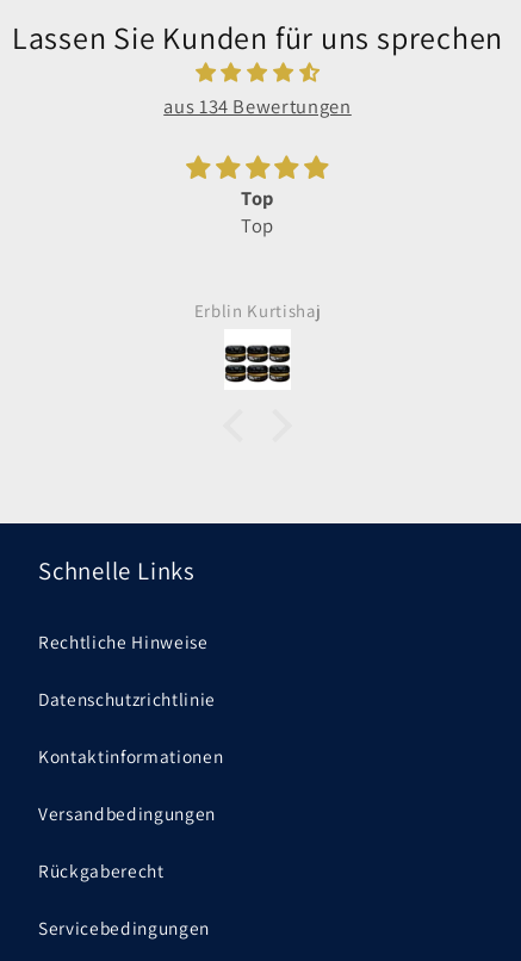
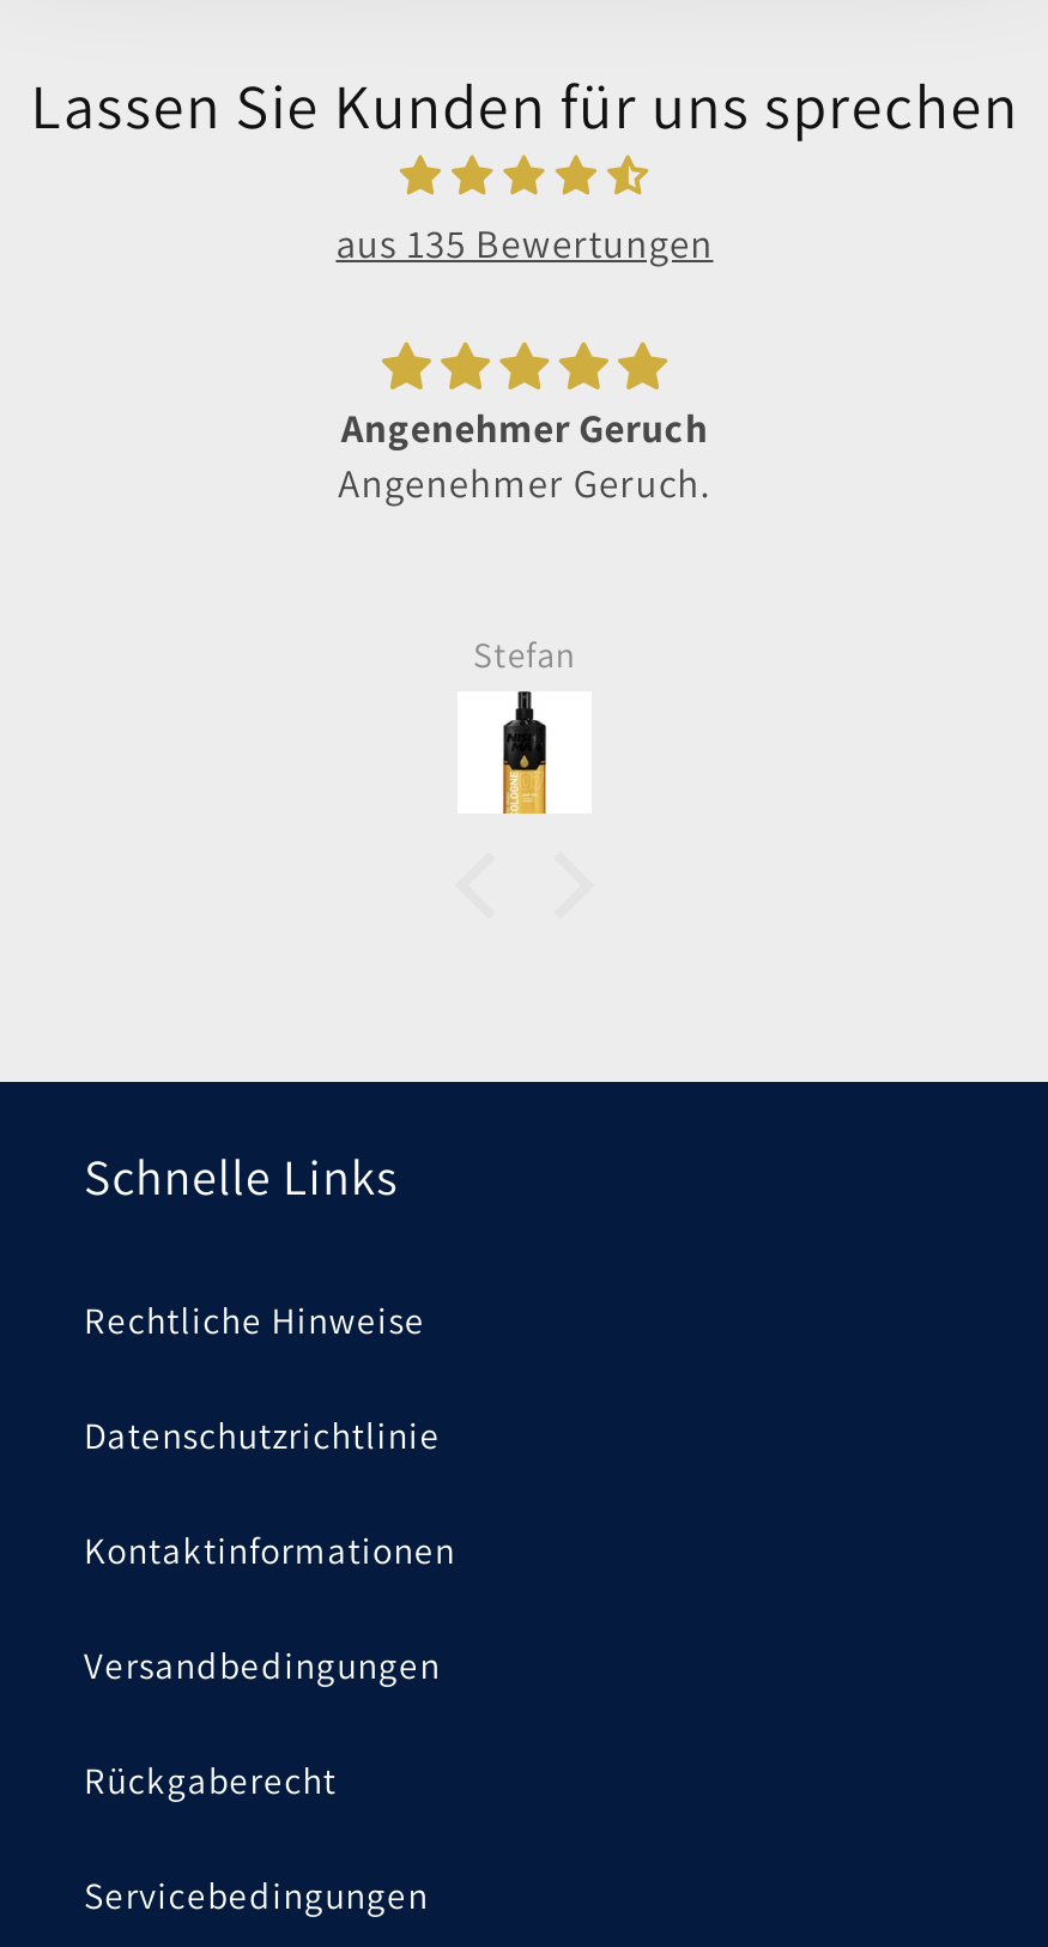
- aus 134 Bewertungen
+ aus 135 Bewertungen

- Top
- Top
+ Angenehmer Geruch
+ Angenehmer Geruch.

- Erblin Kurtishaj
+ Stefan

- [image]
+ [image]
